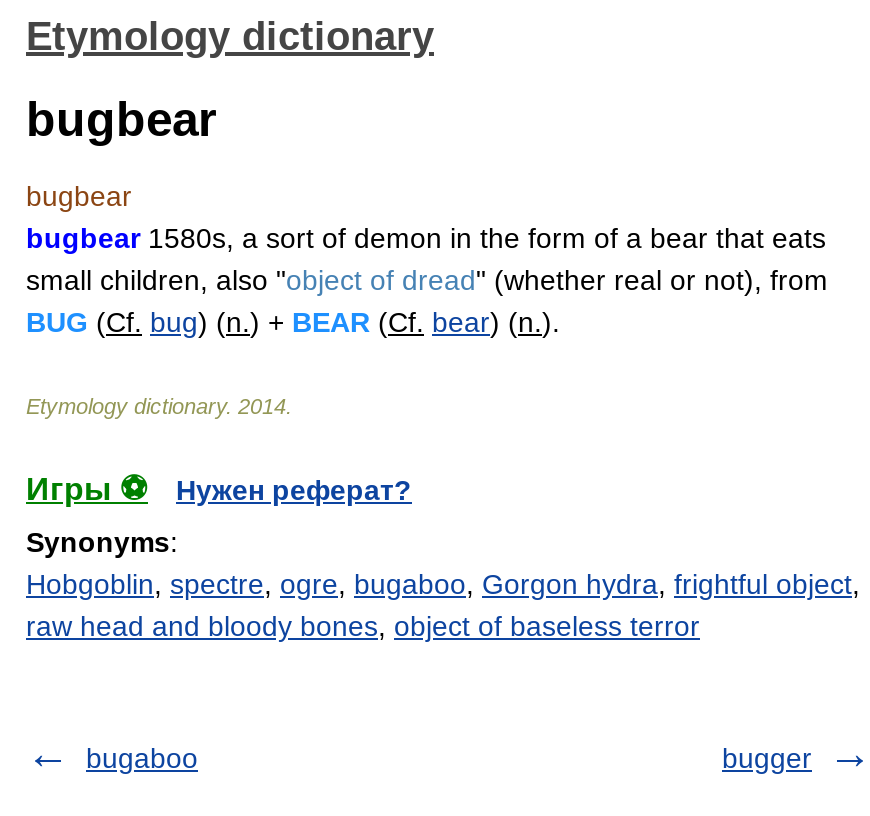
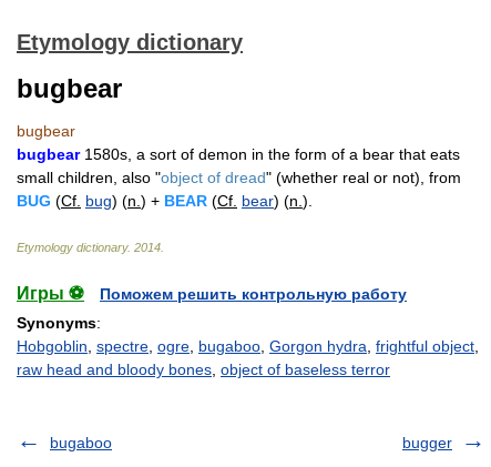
- Нужен реферат?
+ Поможем решить контрольную работу
